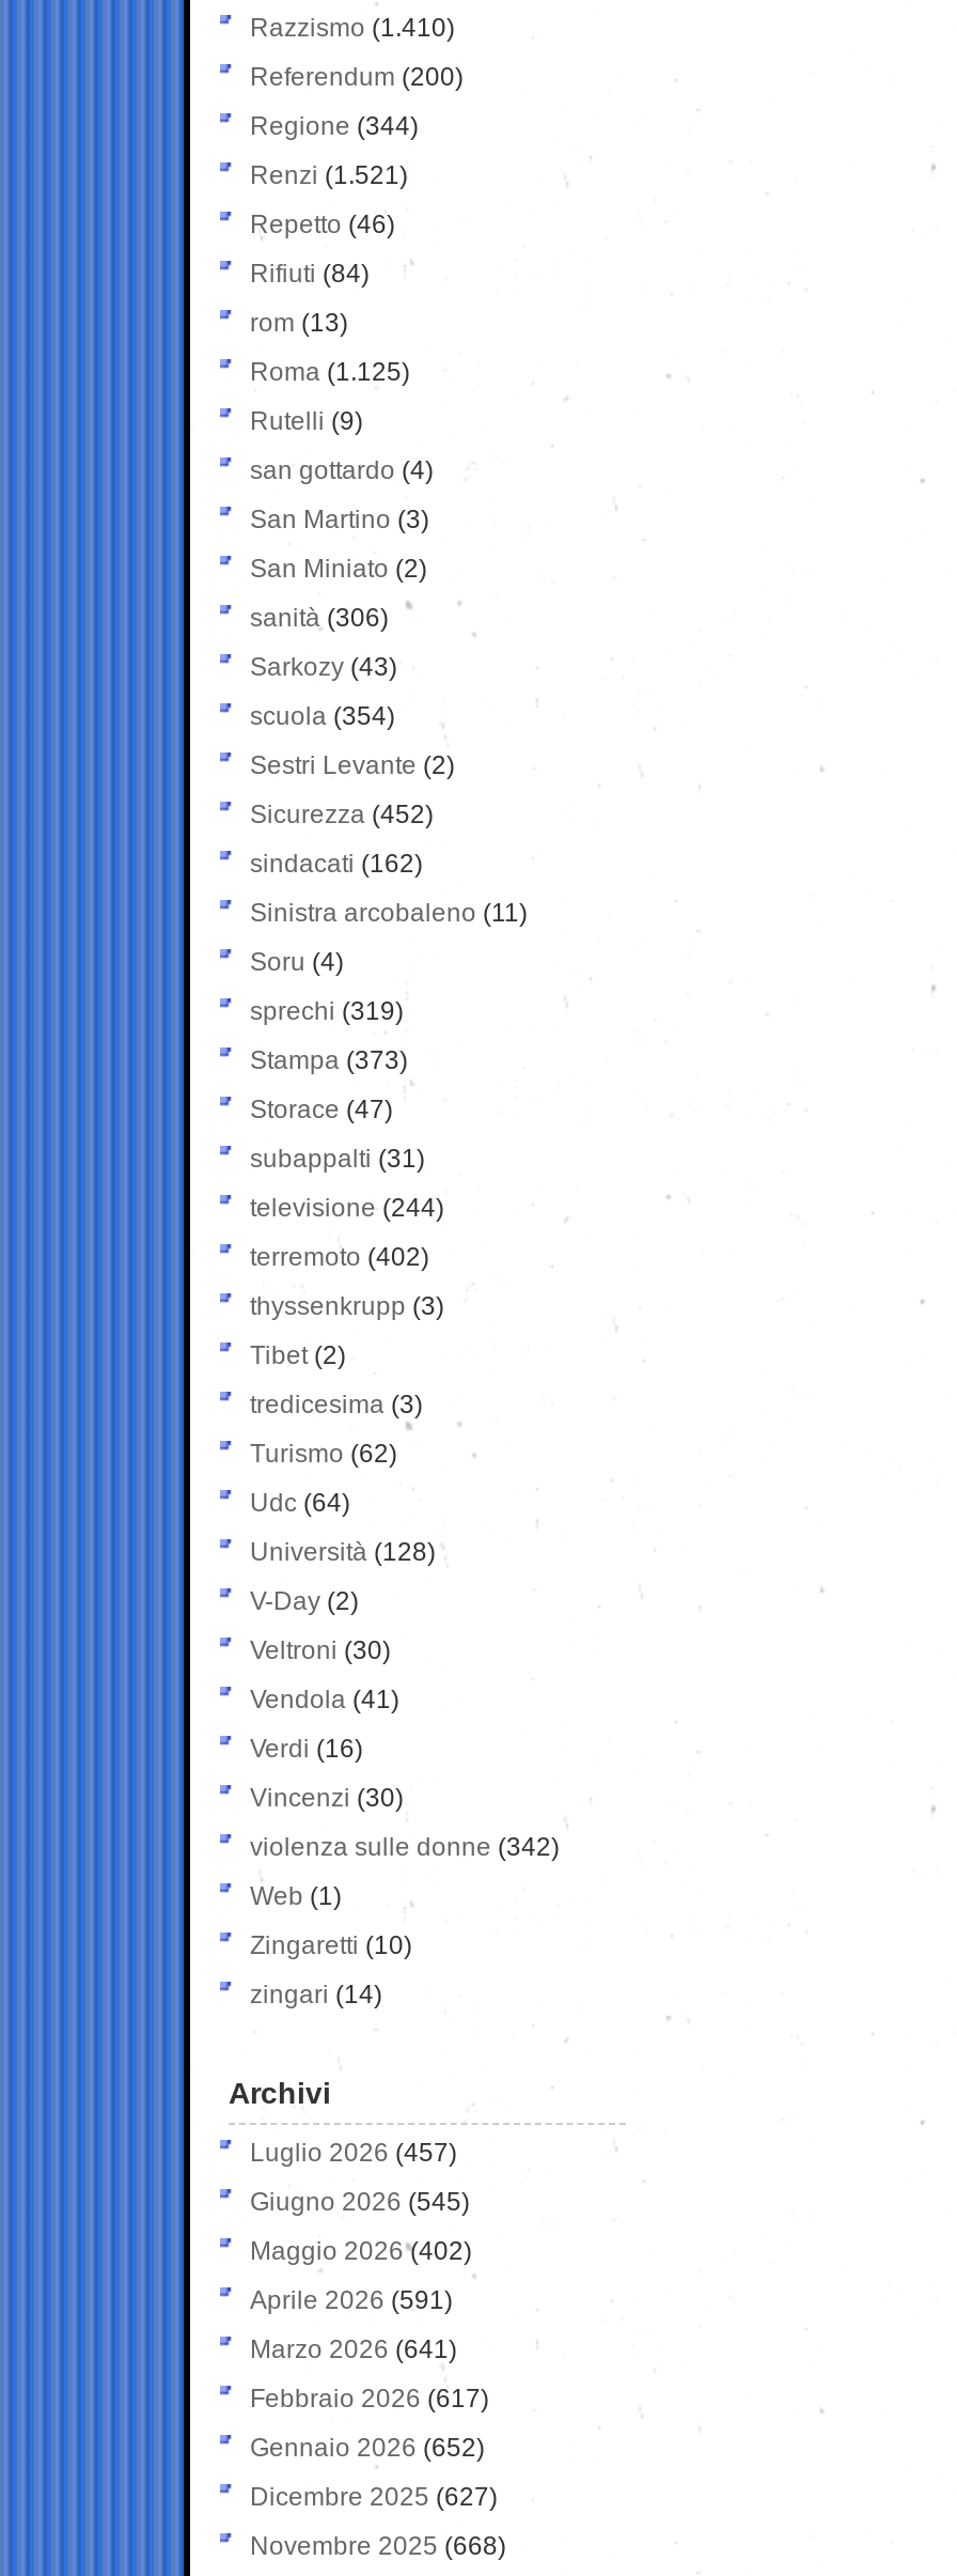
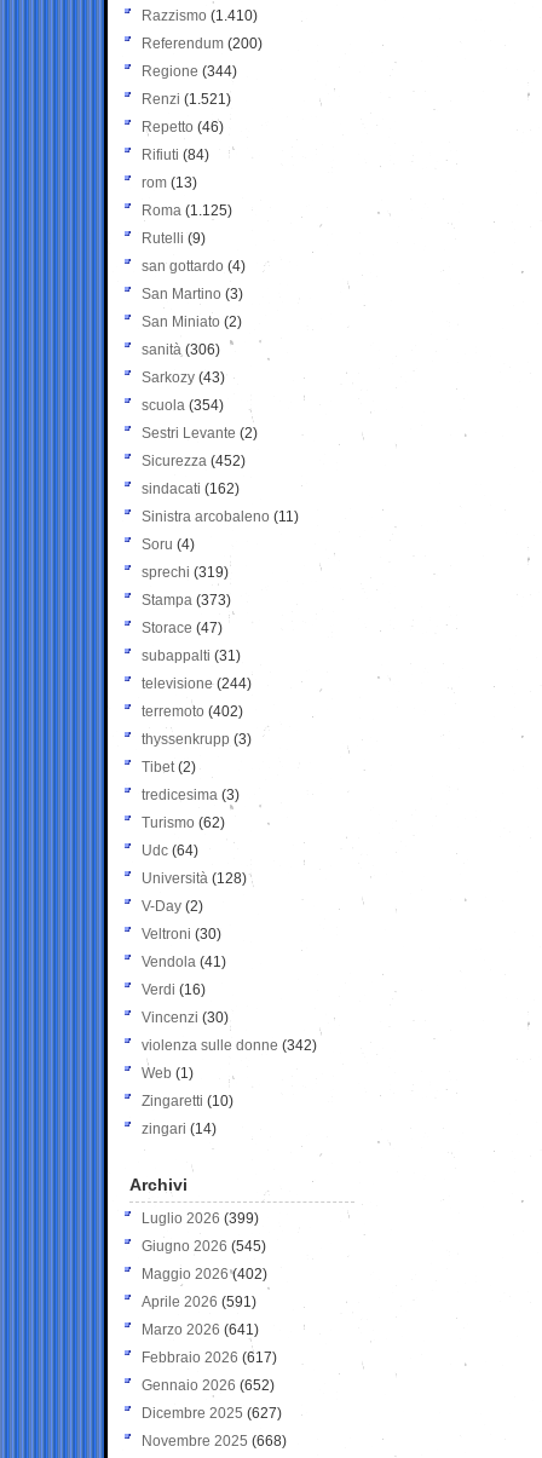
- Luglio 2026 (457)
+ Luglio 2026 (399)
